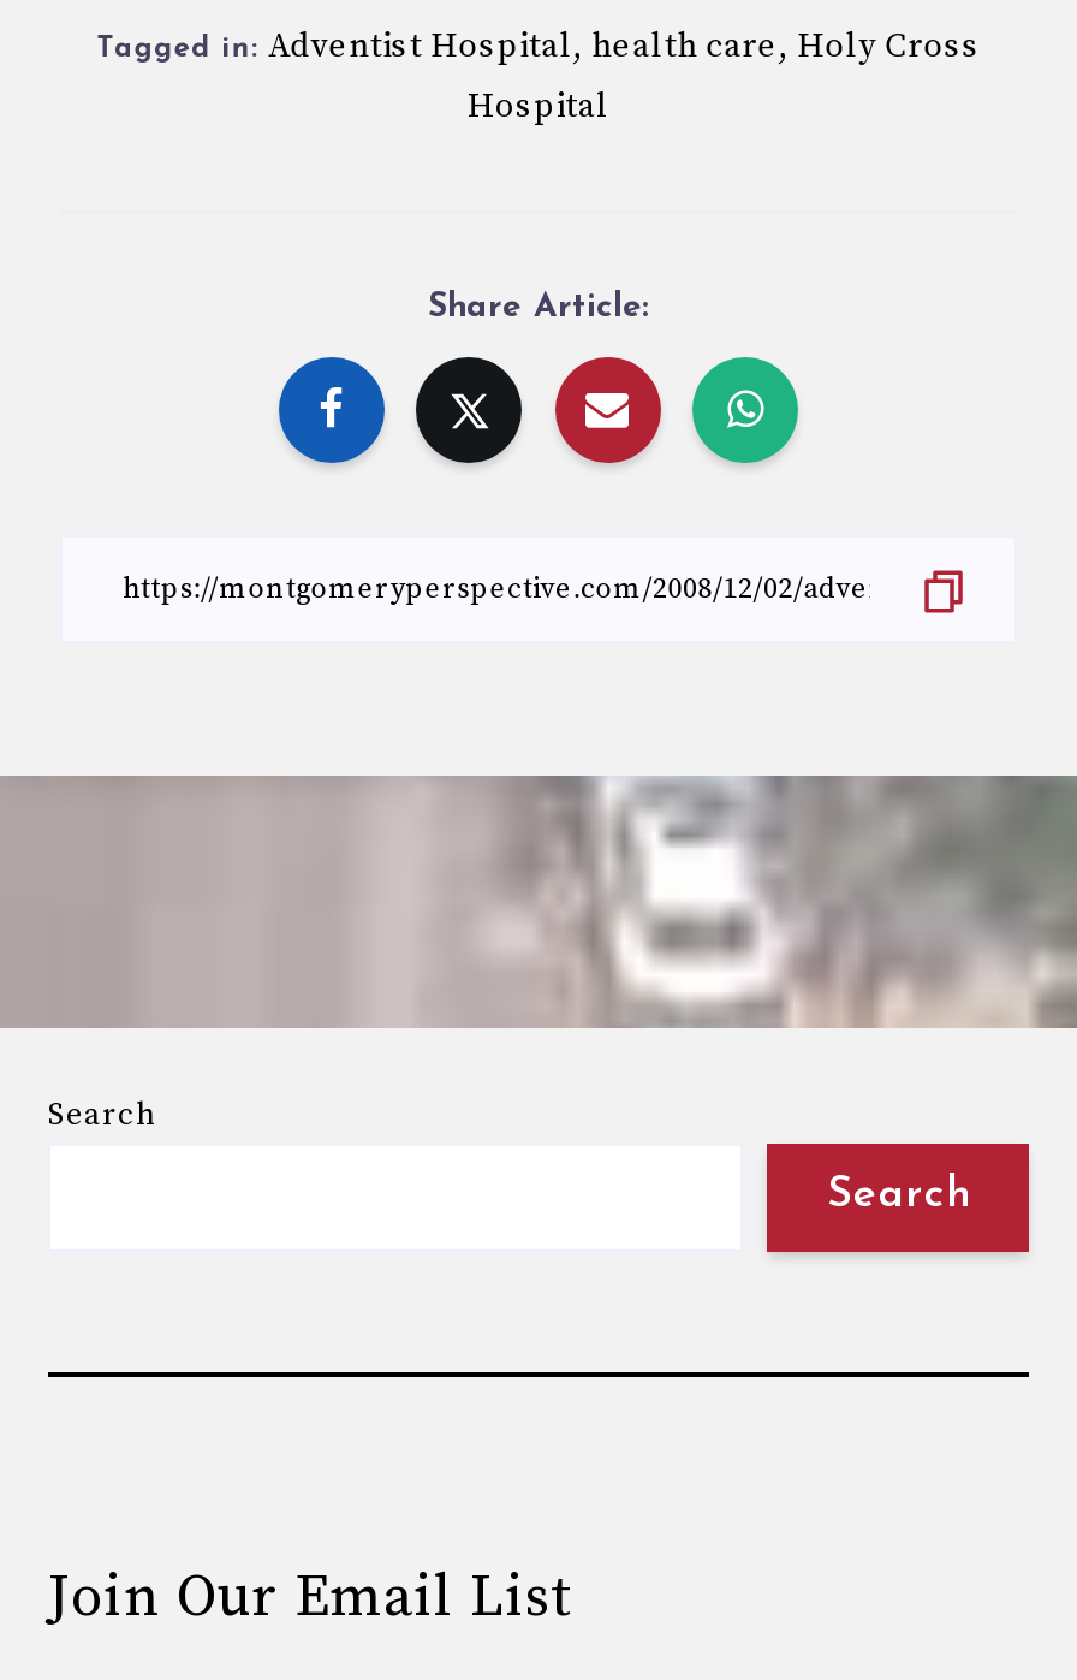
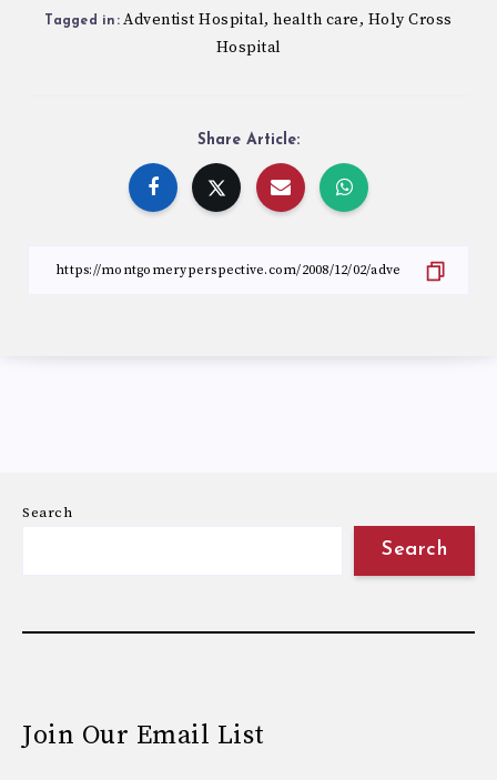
- [image]
